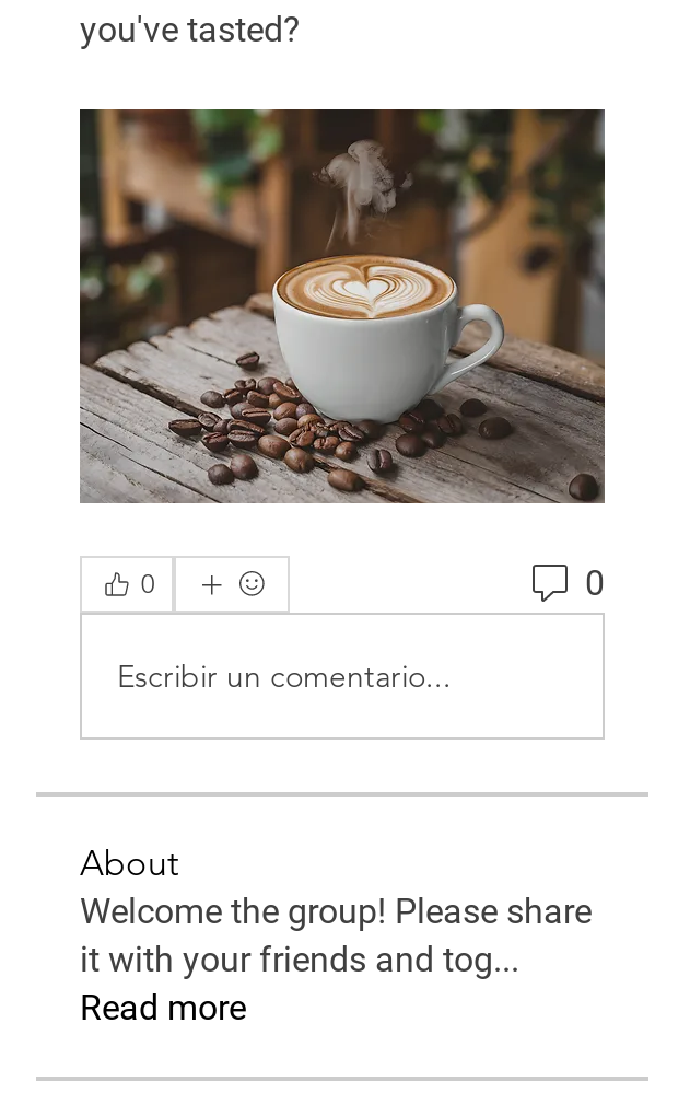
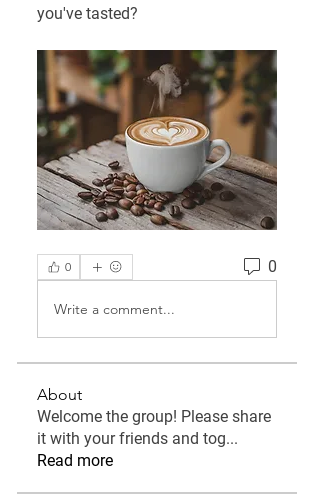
- Escribir un comentario...
+ Write a comment...
